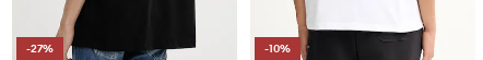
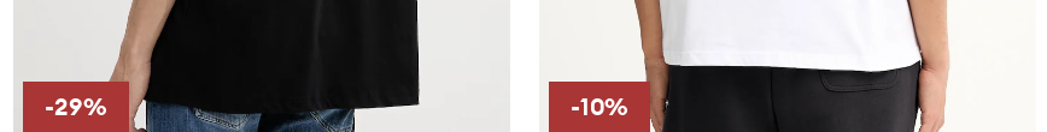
- -27%
+ -29%
